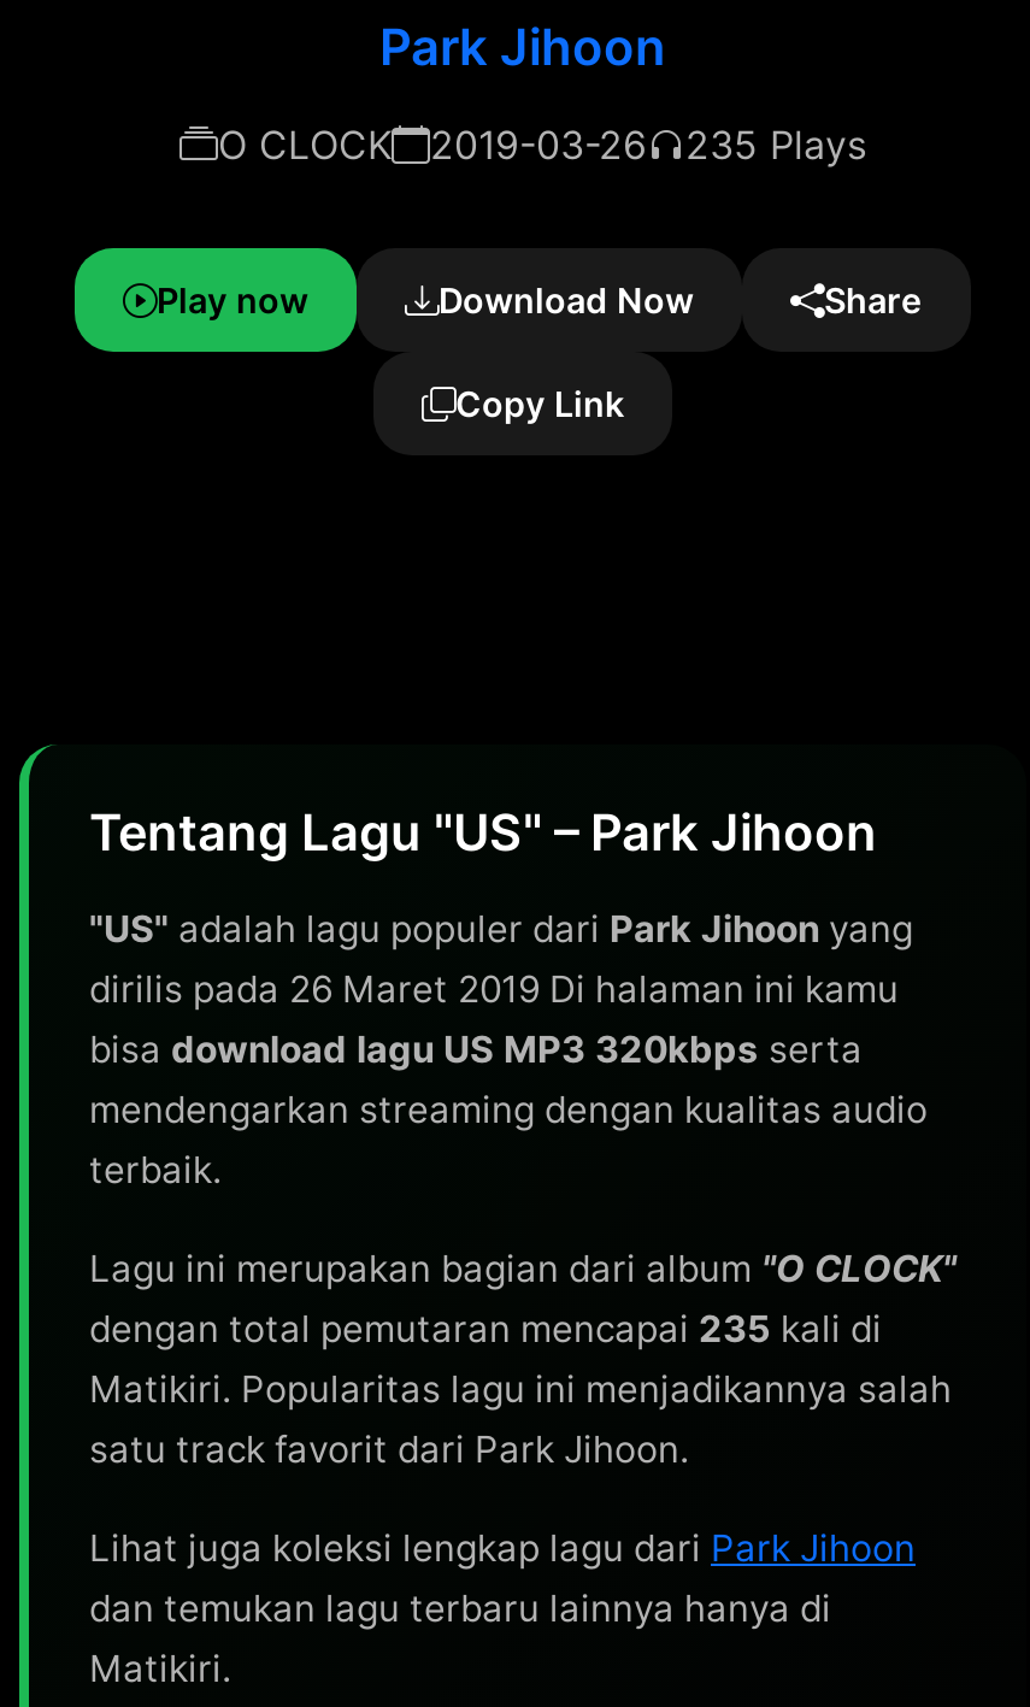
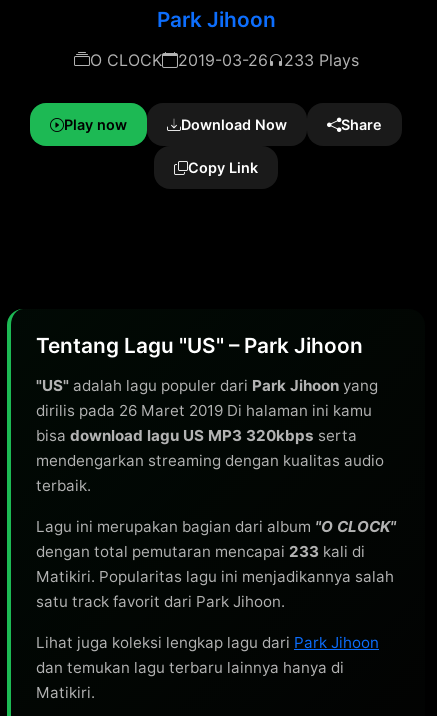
- 235 Plays
+ 233 Plays

- dengan total pemutaran mencapai 235 kali di
+ dengan total pemutaran mencapai 233 kali di
